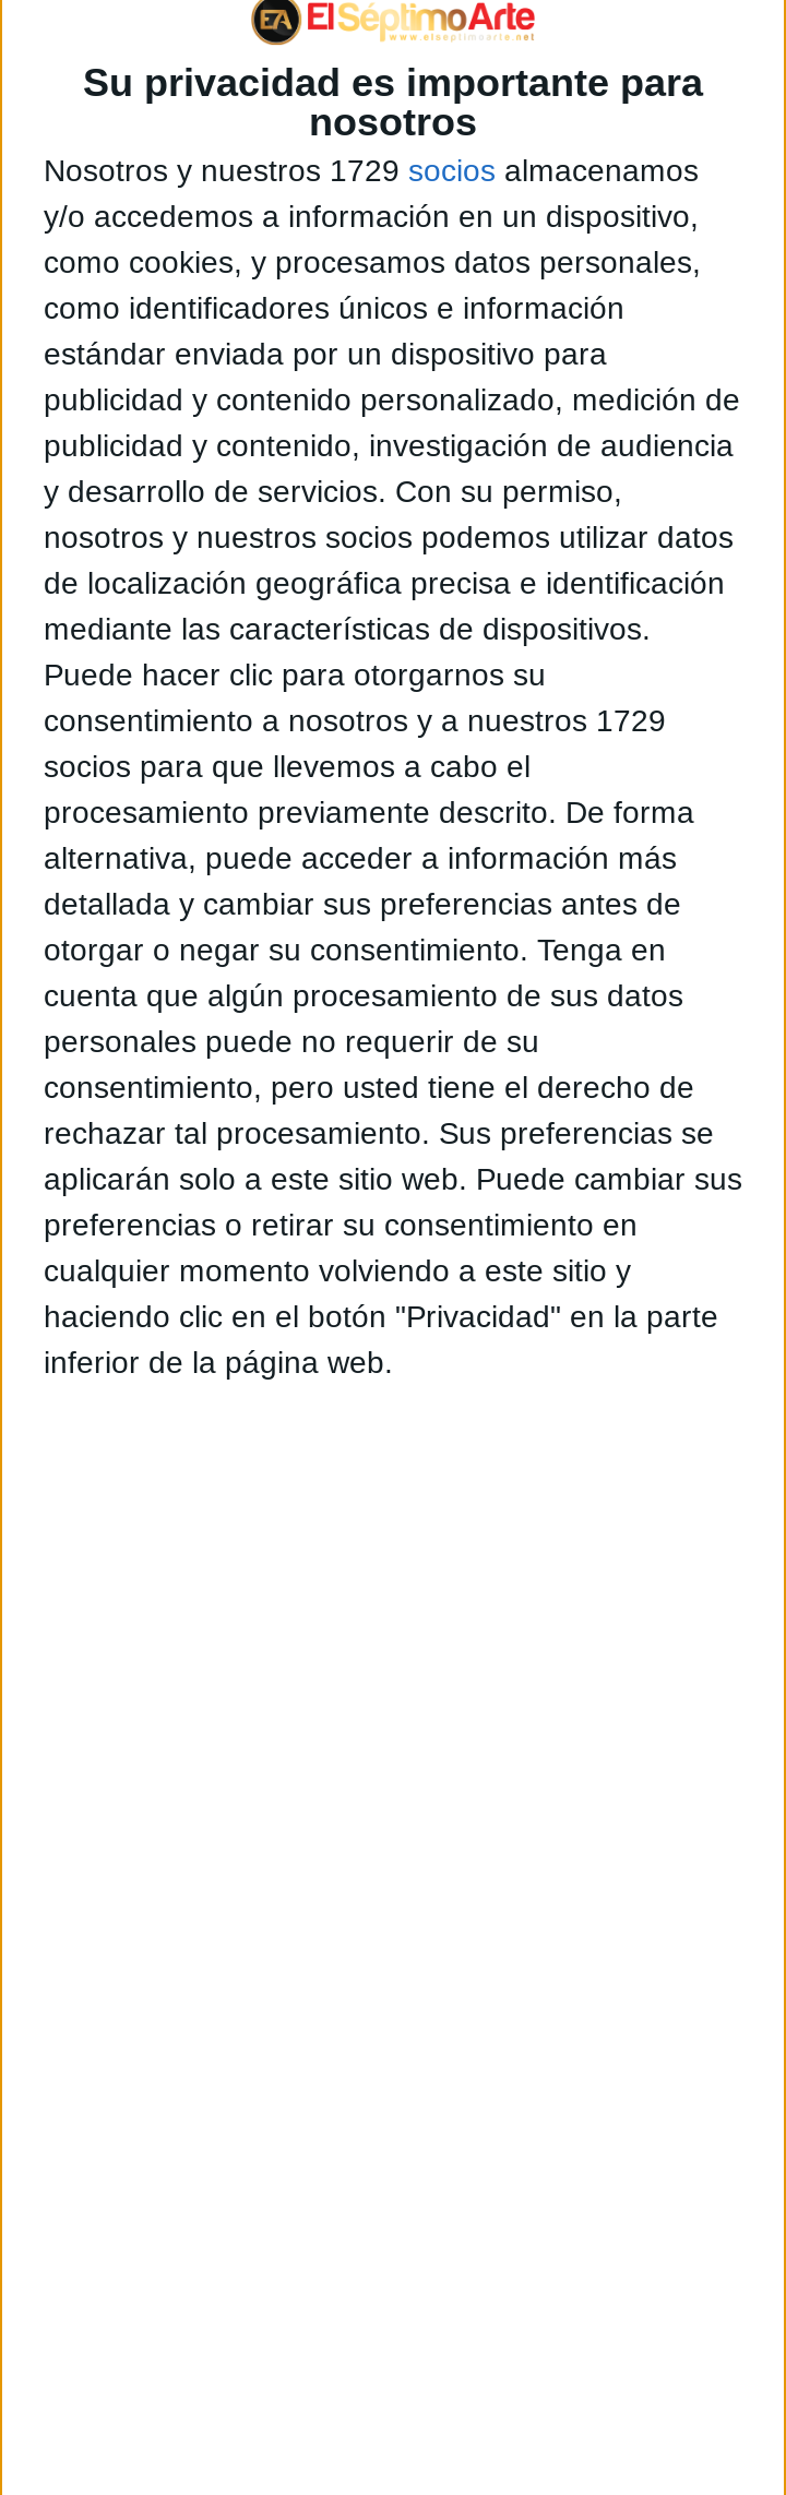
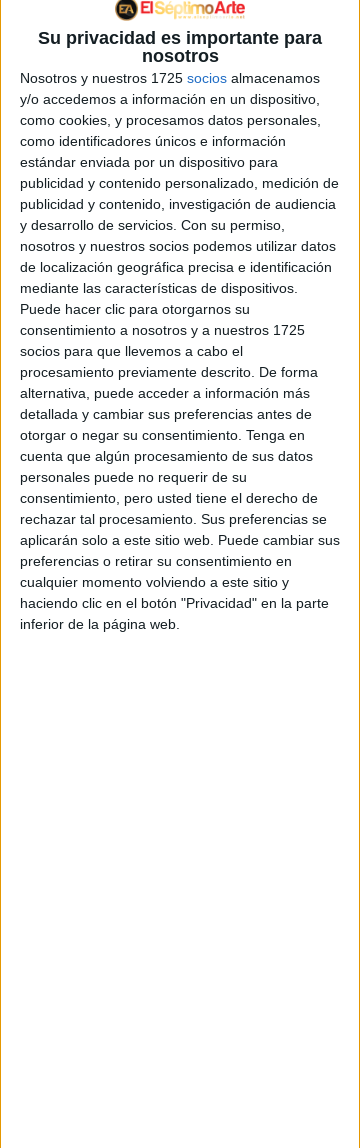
- Nosotros y nuestros 1729 socios almacenamos
+ Nosotros y nuestros 1725 socios almacenamos

- consentimiento a nosotros y a nuestros 1729
+ consentimiento a nosotros y a nuestros 1725
